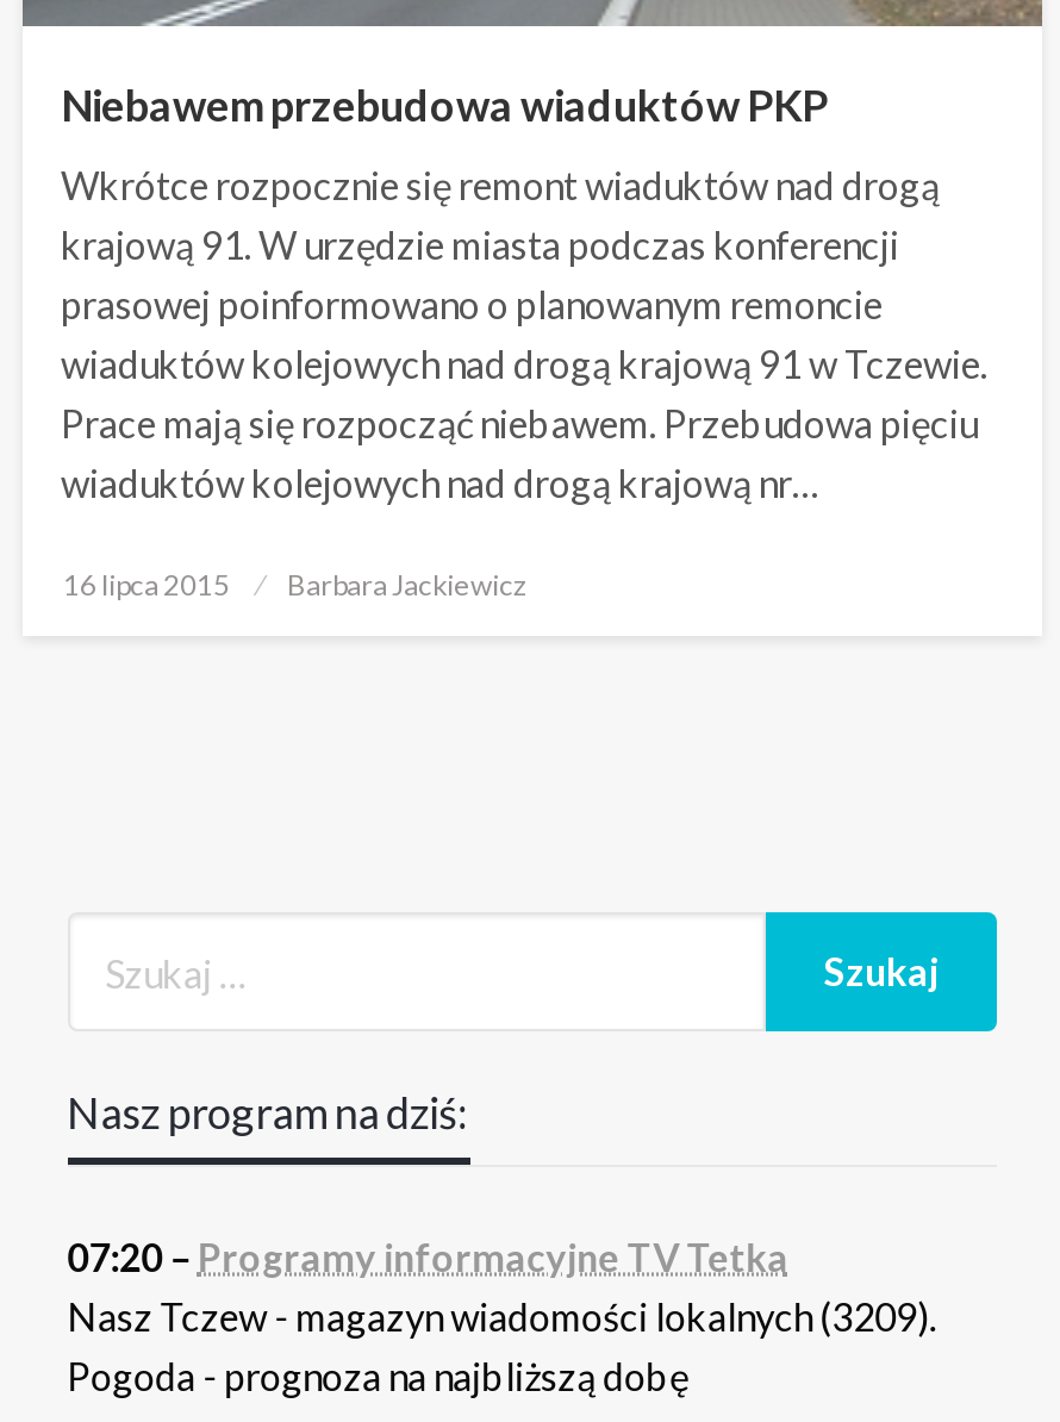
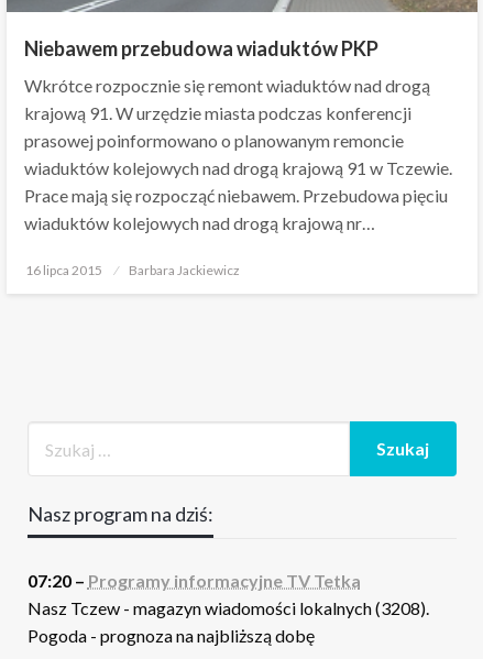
- Nasz Tczew - magazyn wiadomości lokalnych (3209).
+ Nasz Tczew - magazyn wiadomości lokalnych (3208).
